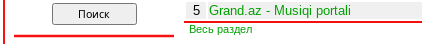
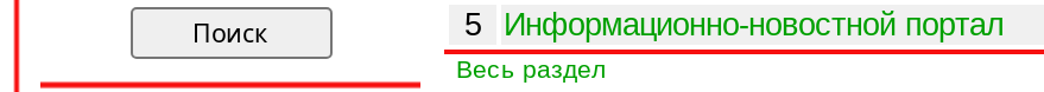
- Grand.az - Musiqi portali
+ Информационно-новостной портал
